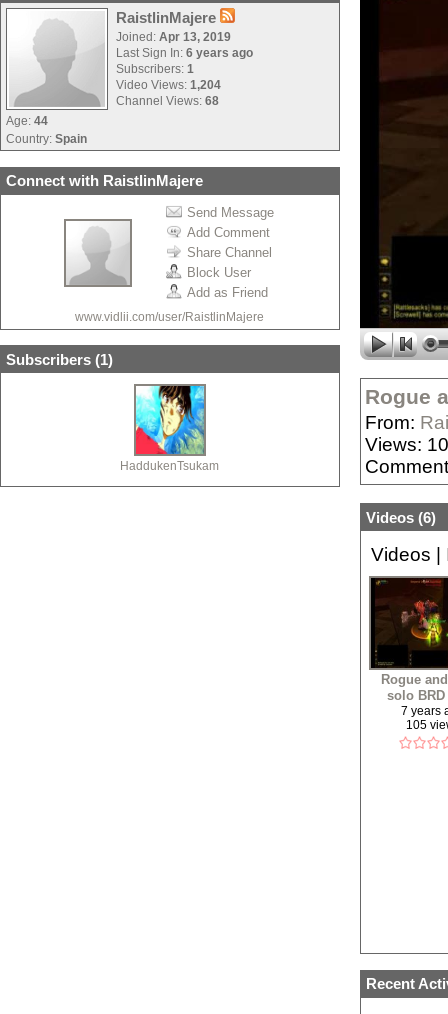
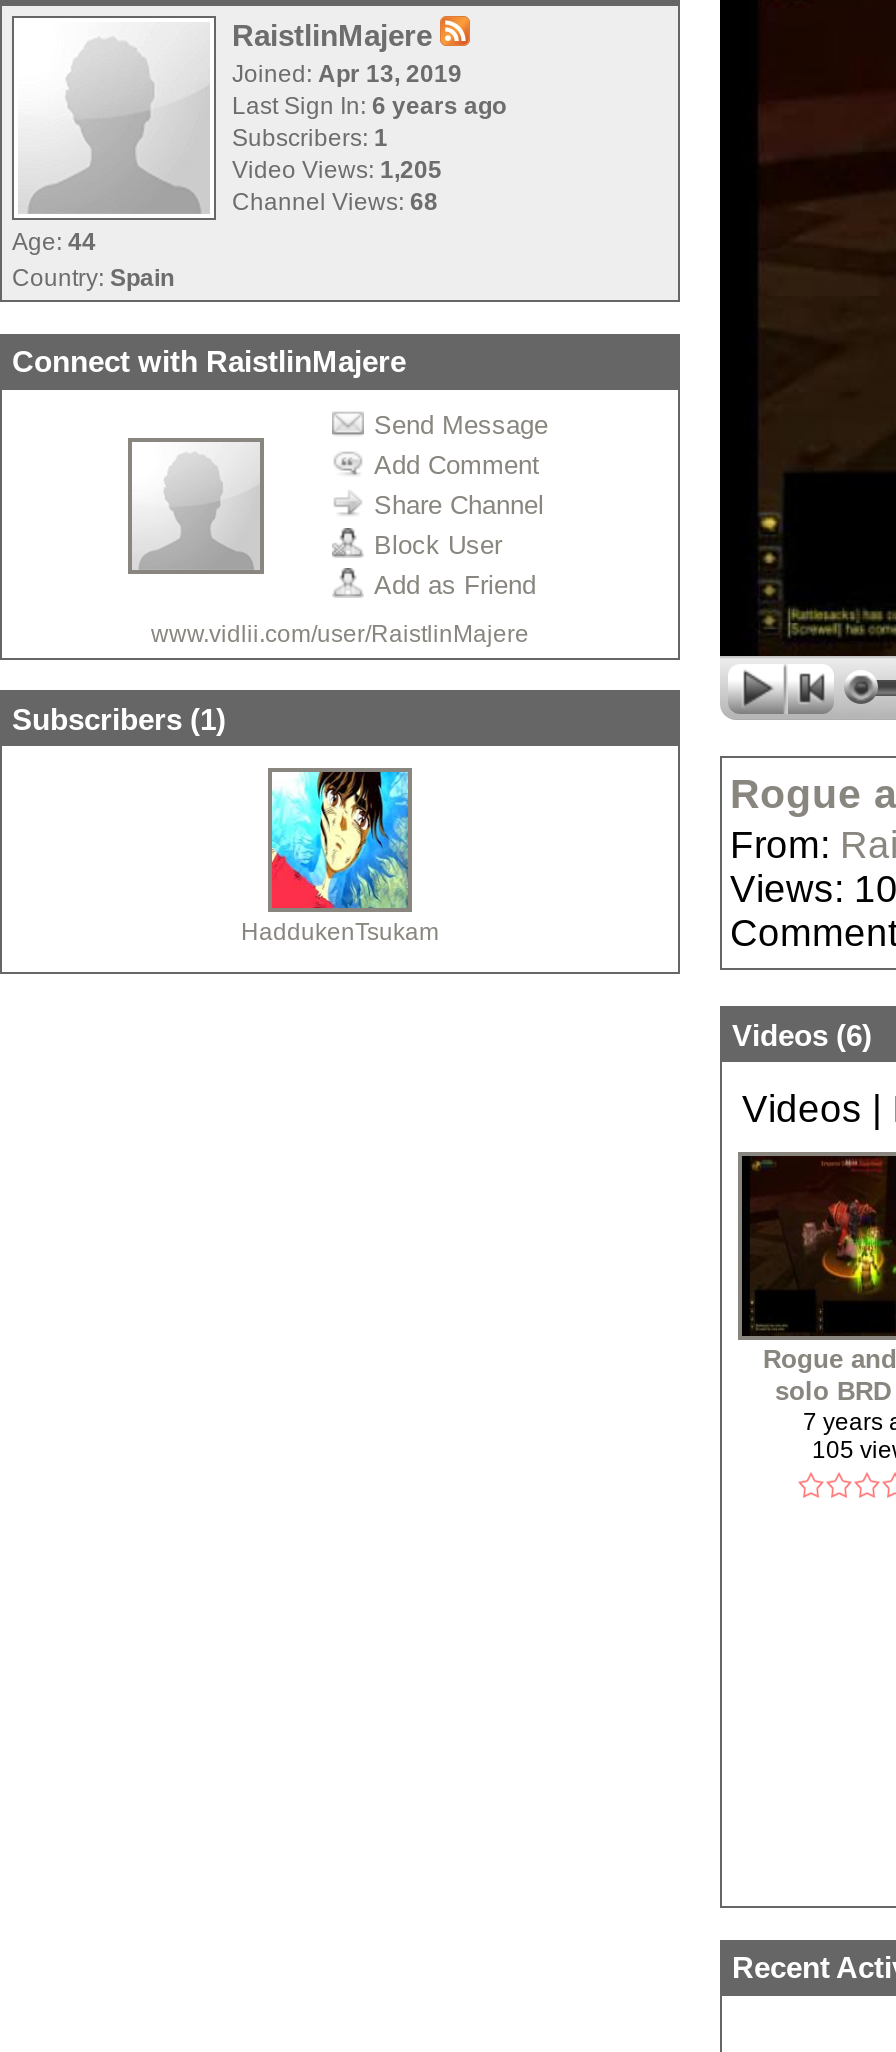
- Video Views: 1,204
+ Video Views: 1,205
